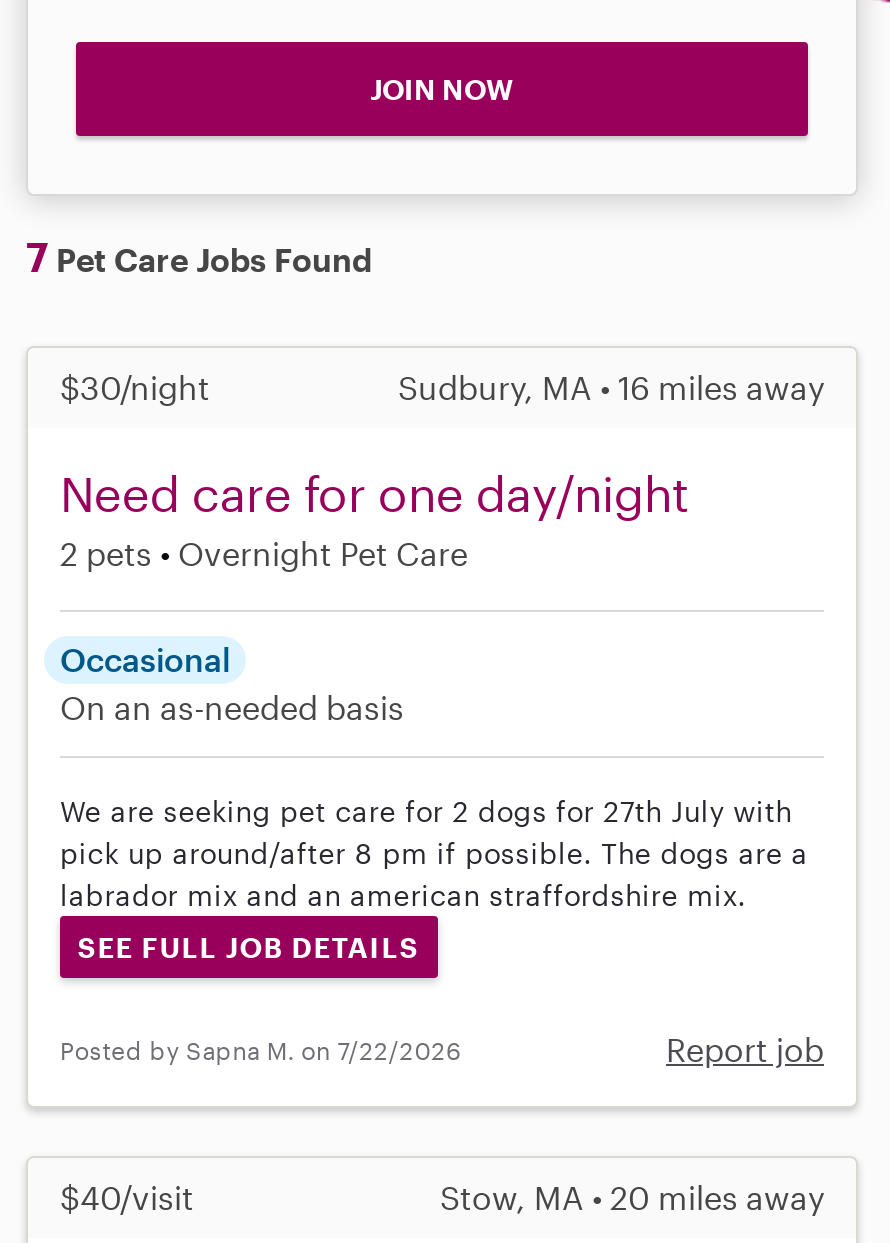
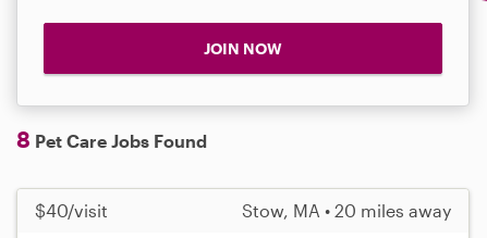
- 7 Pet Care Jobs Found
- $30/night
- Sudbury, MA • 16 miles away
- Need care for one day/night
- 2 pets
- Overnight Pet Care
- Occasional
- On an as-needed basis
- We are seeking pet care for 2 dogs for 27th July with
- pick up around/after 8 pm if possible. The dogs are a
- labrador mix and an american straffordshire mix.
- SEE FULL JOB DETAILS
- Posted by Sapna M. on 7/22/2026
- Report job
+ 8 Pet Care Jobs Found
